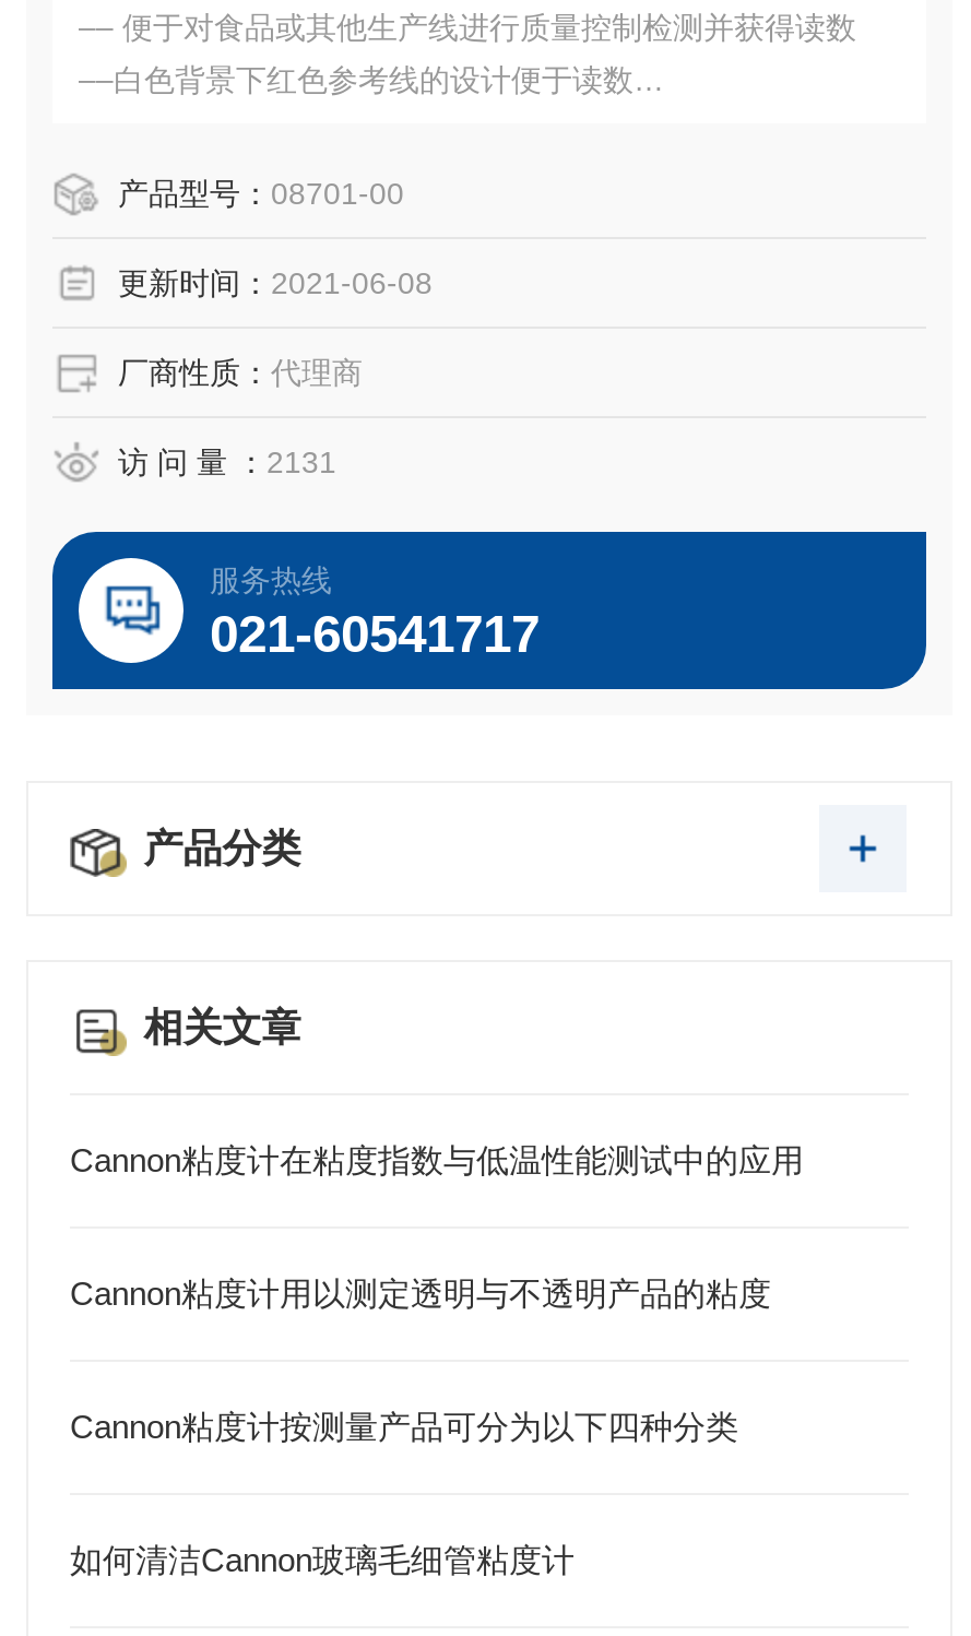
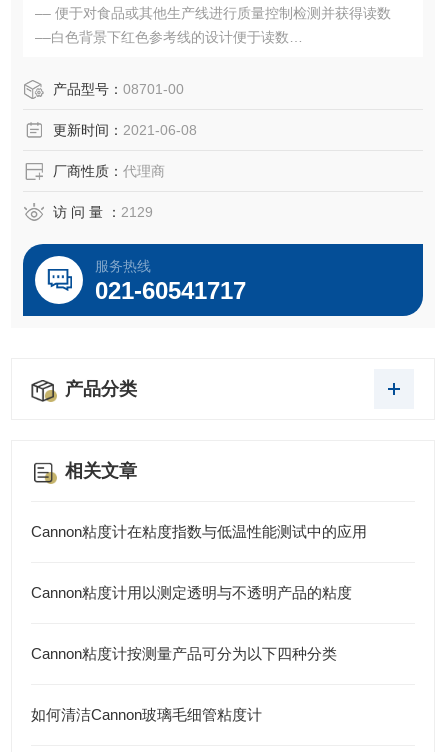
- 访 问 量 ：2131
+ 访 问 量 ：2129
